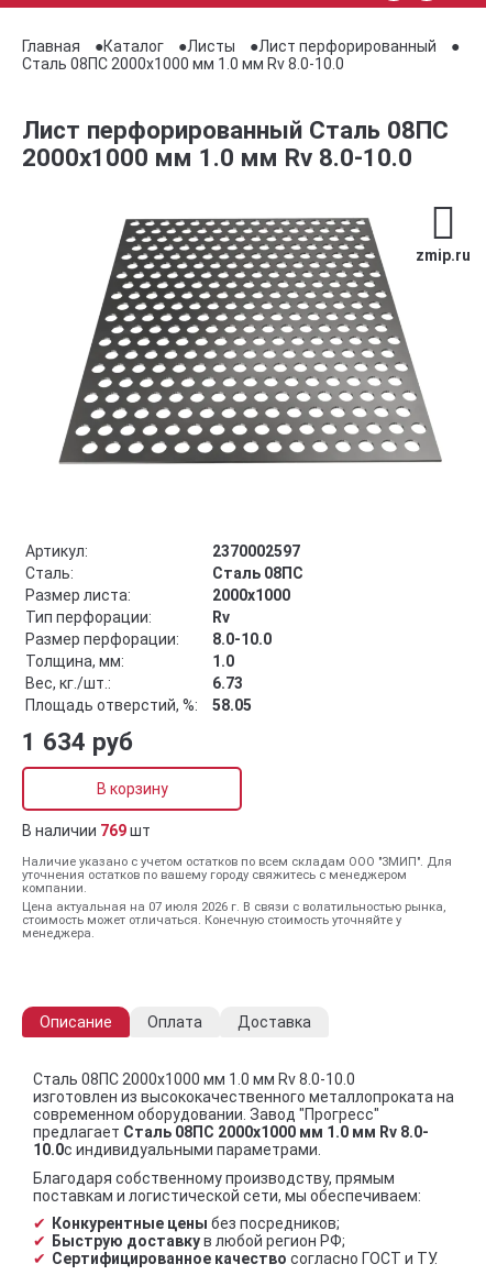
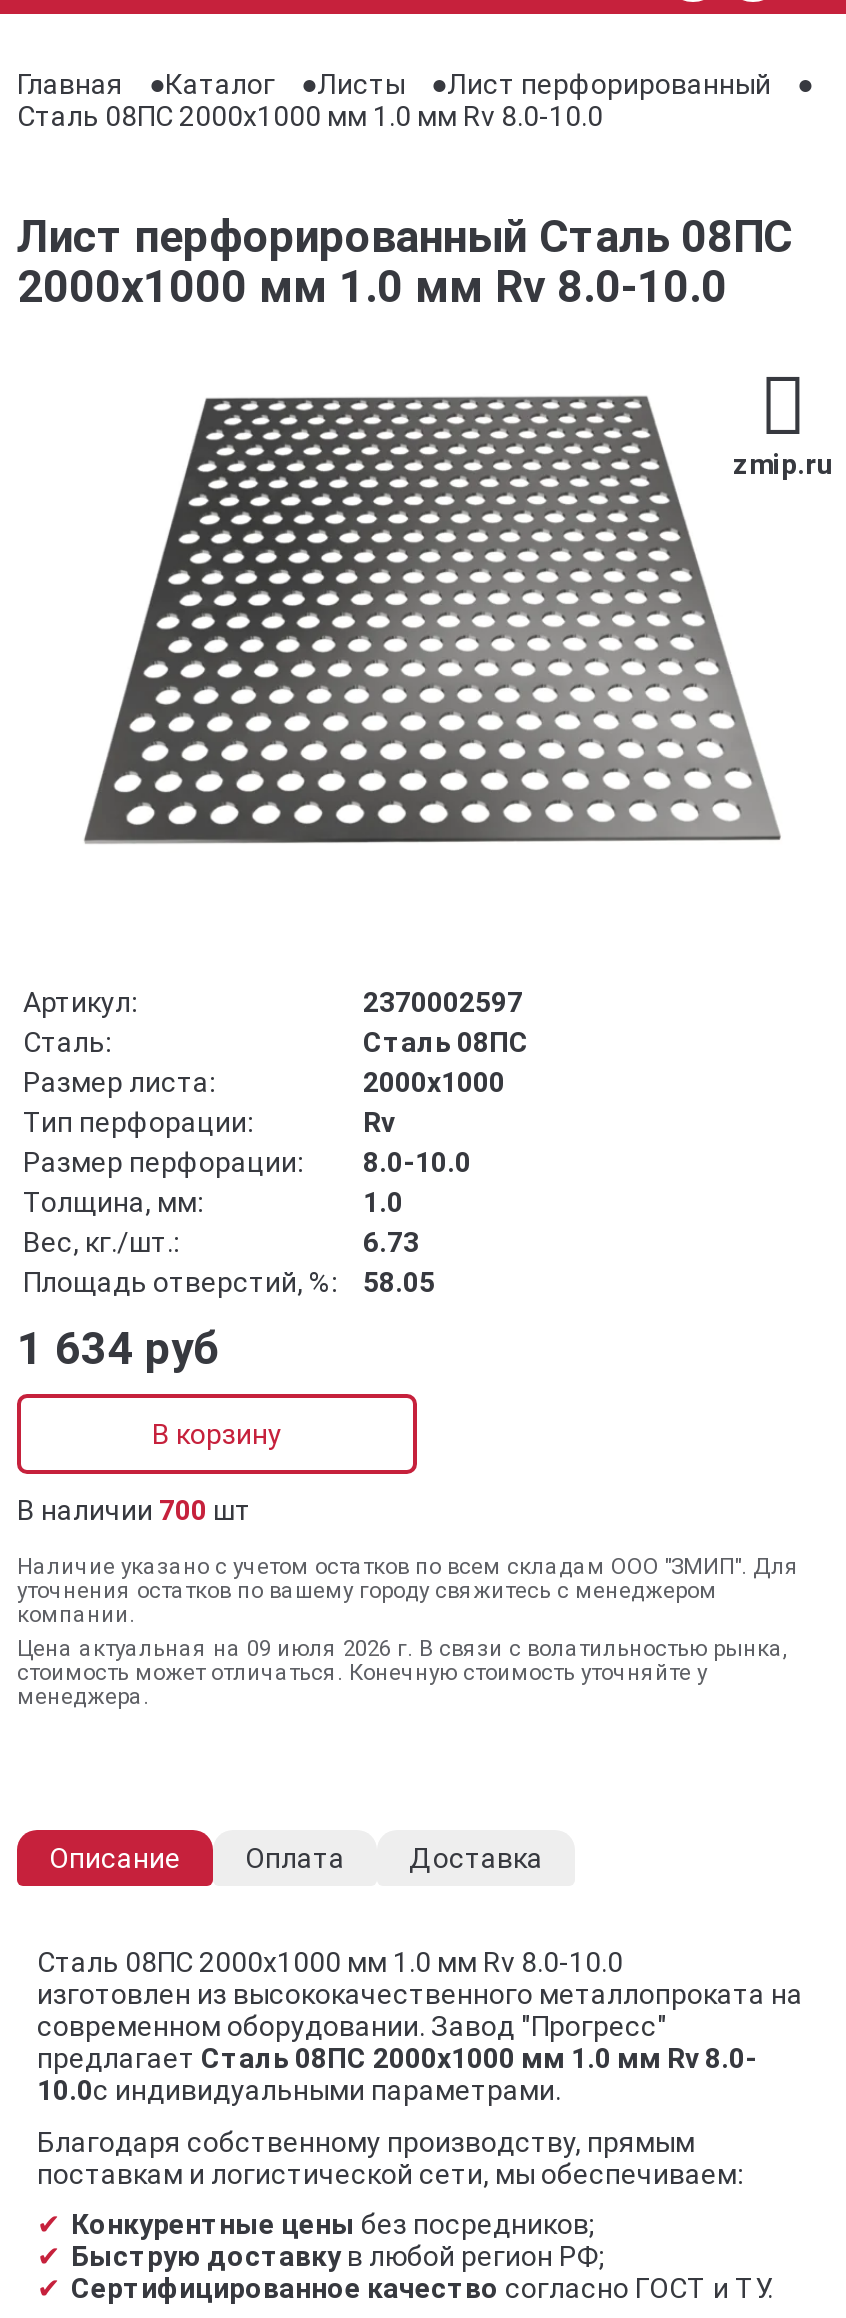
- В наличии 769 шт
+ В наличии 700 шт

- Цена актуальная на 07 июля 2026 г. В связи с волатильностью рынка,
+ Цена актуальная на 09 июля 2026 г. В связи с волатильностью рынка,
